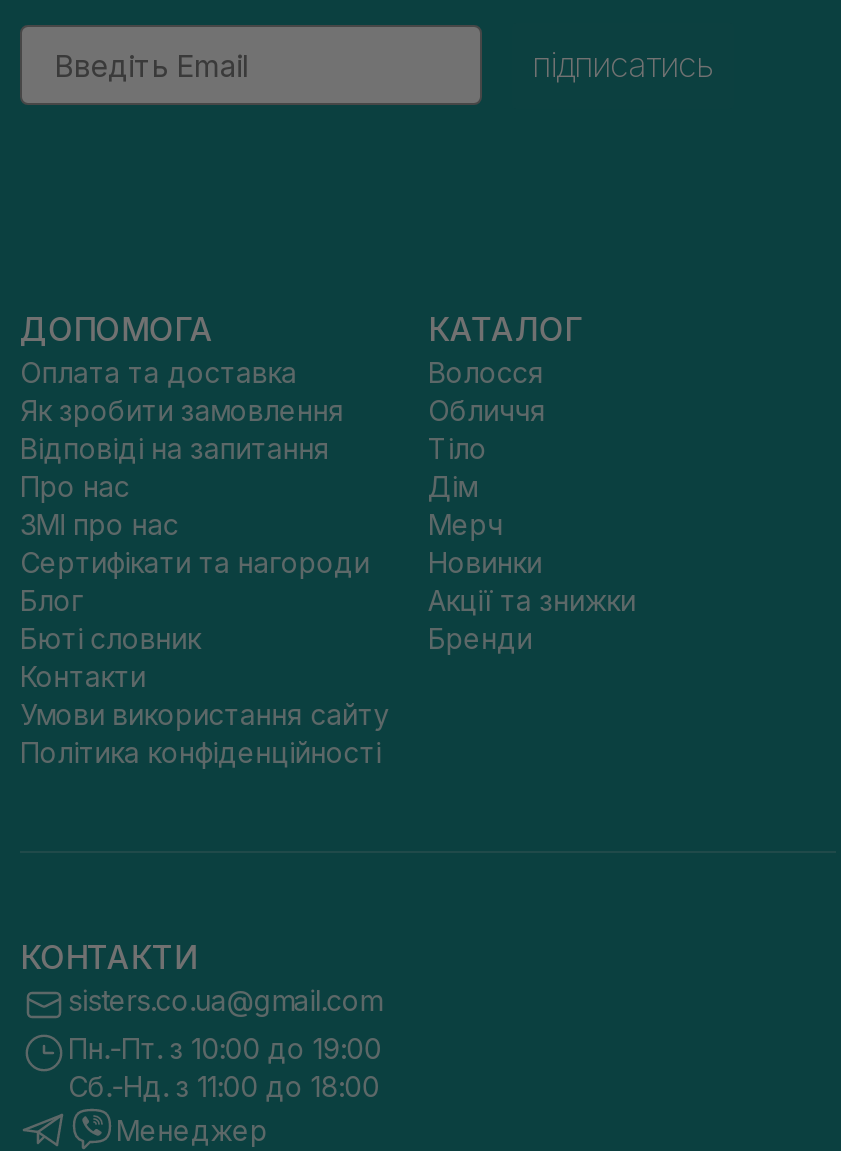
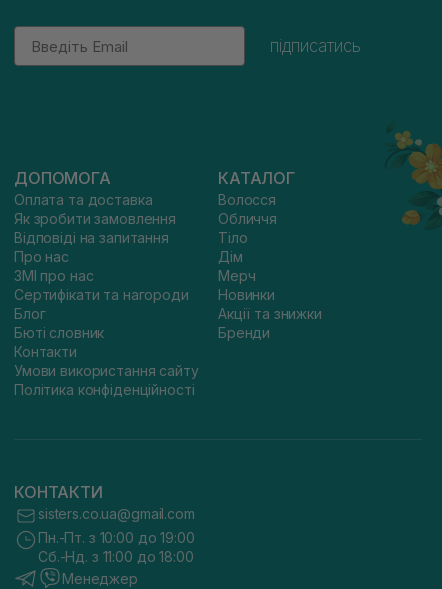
+ [image]
